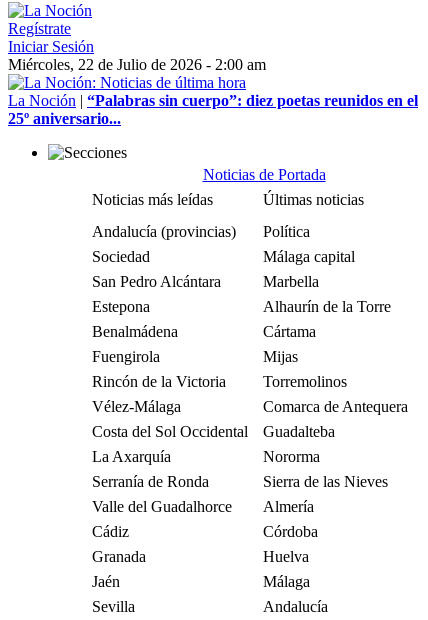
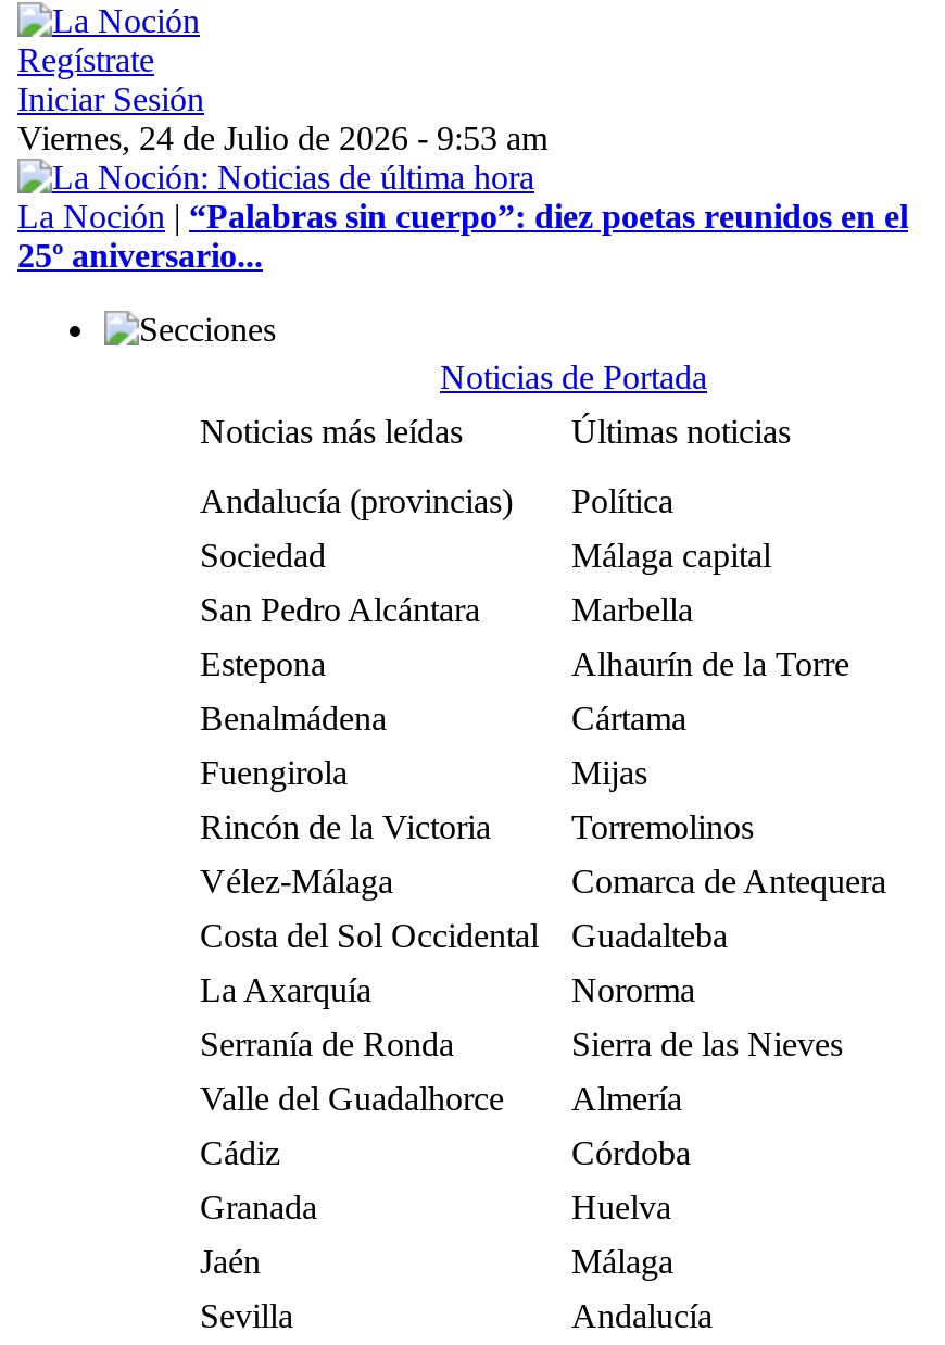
- Miércoles, 22 de Julio de 2026 - 2:00 am
+ Viernes, 24 de Julio de 2026 - 9:53 am
